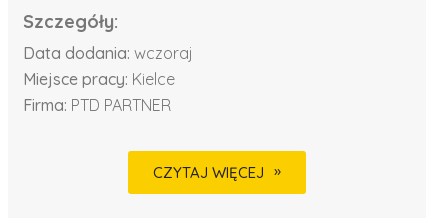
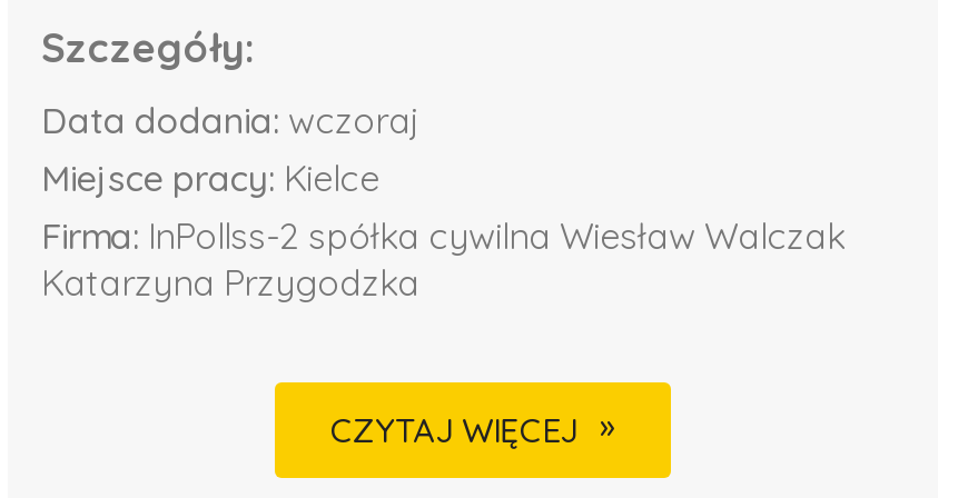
- Firma: PTD PARTNER
+ Firma: InPollss-2 spółka cywilna Wiesław Walczak
+ Katarzyna Przygodzka
